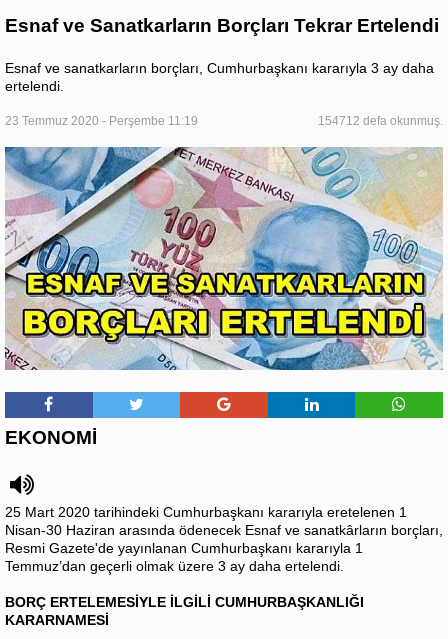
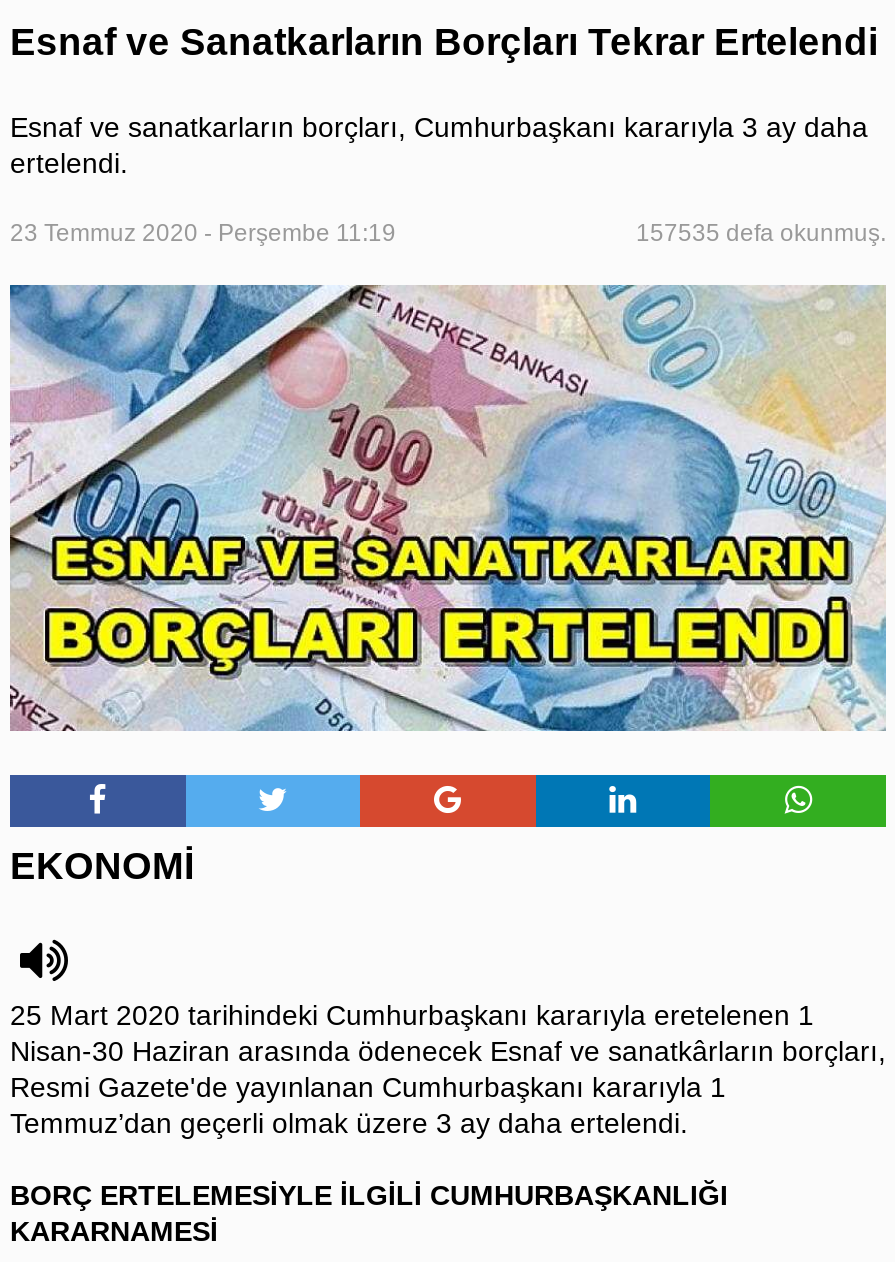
- 154712 defa okunmuş.
+ 157535 defa okunmuş.
